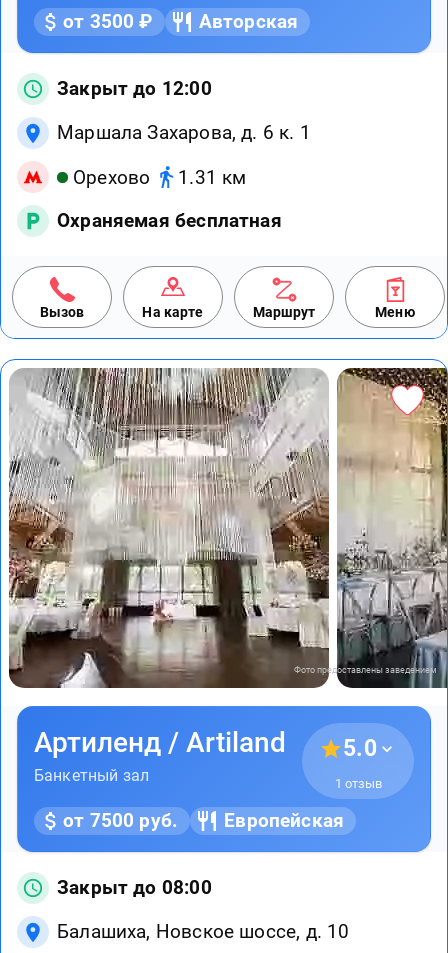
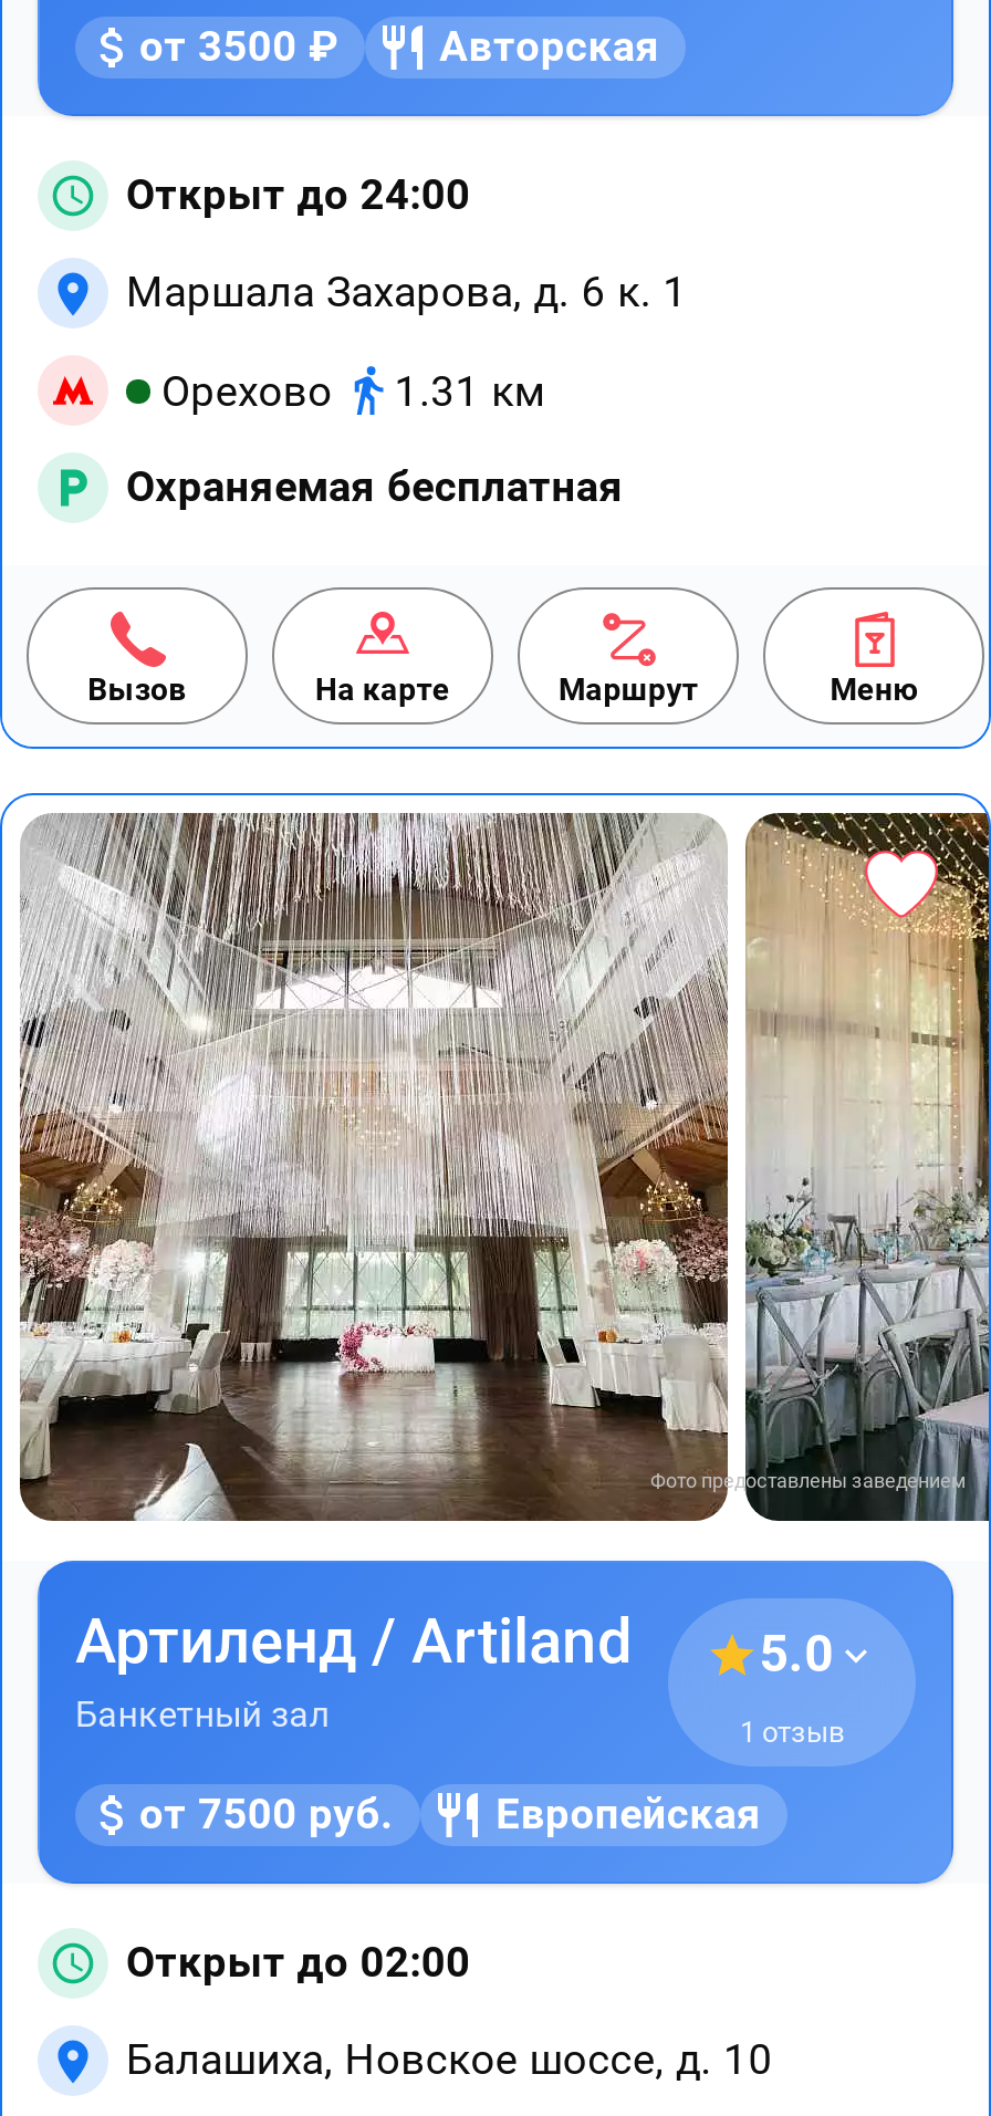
- Закрыт до 12:00
+ Открыт до 24:00

- Закрыт до 08:00
+ Открыт до 02:00
